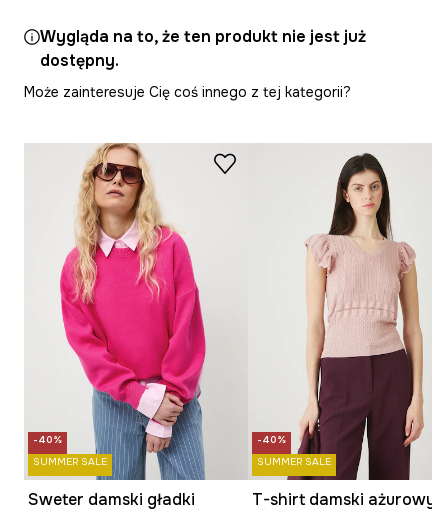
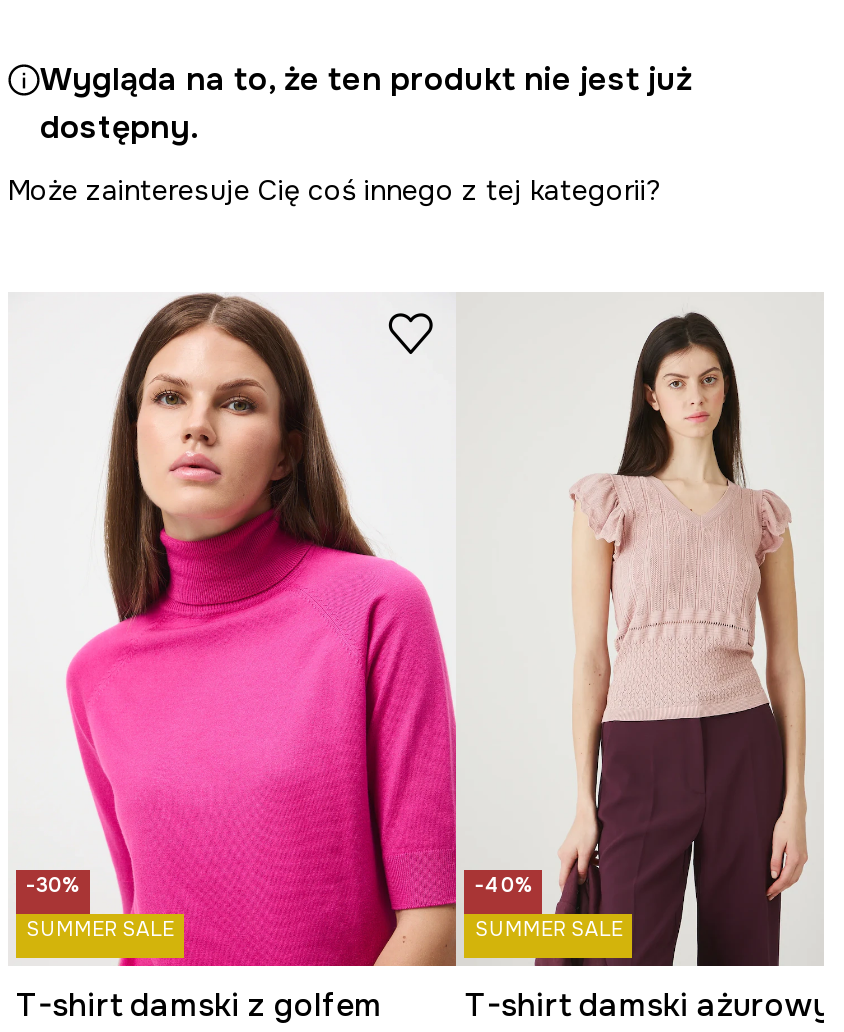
- [image]
- -40%
+ [image]
+ -30%

- Sweter damski gładki
+ T-shirt damski z golfem
